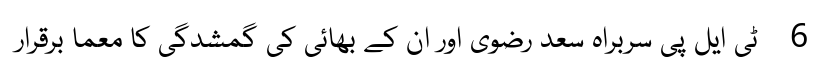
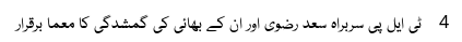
- 6 ٹی ایل پی سربراہ سعد رضوی اور ان کے بھائی کی گمشدگی کا معما برقرار
+ 4 ٹی ایل پی سربراہ سعد رضوی اور ان کے بھائی کی گمشدگی کا معما برقرار
